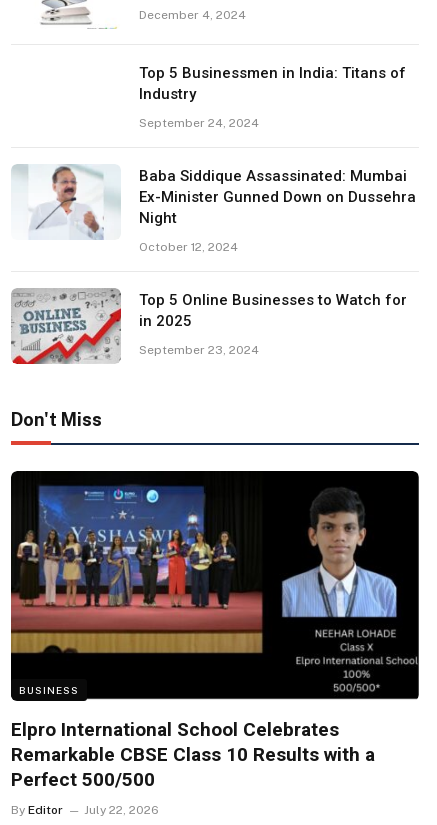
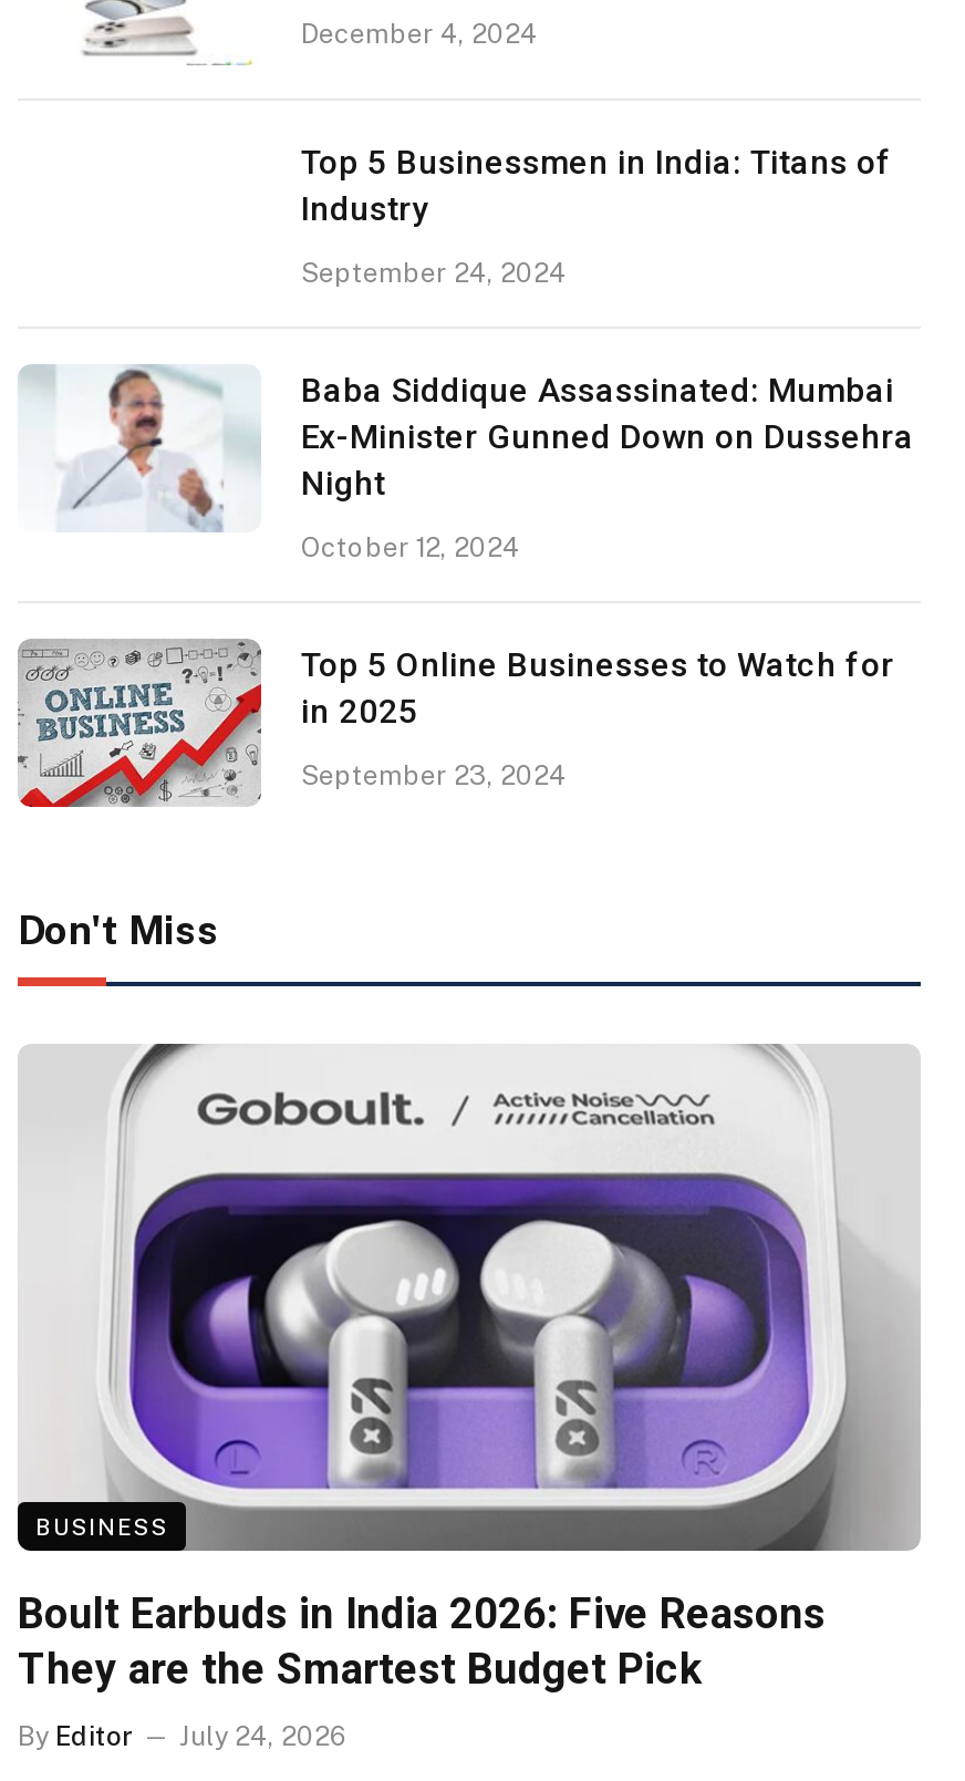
- [image]
- Elpro International School Celebrates
- Remarkable CBSE Class 10 Results with a
- Perfect 500/500
+ [image]
+ Boult Earbuds in India 2026: Five Reasons
+ They are the Smartest Budget Pick

- By Editor July 22, 2026
+ By Editor July 24, 2026
